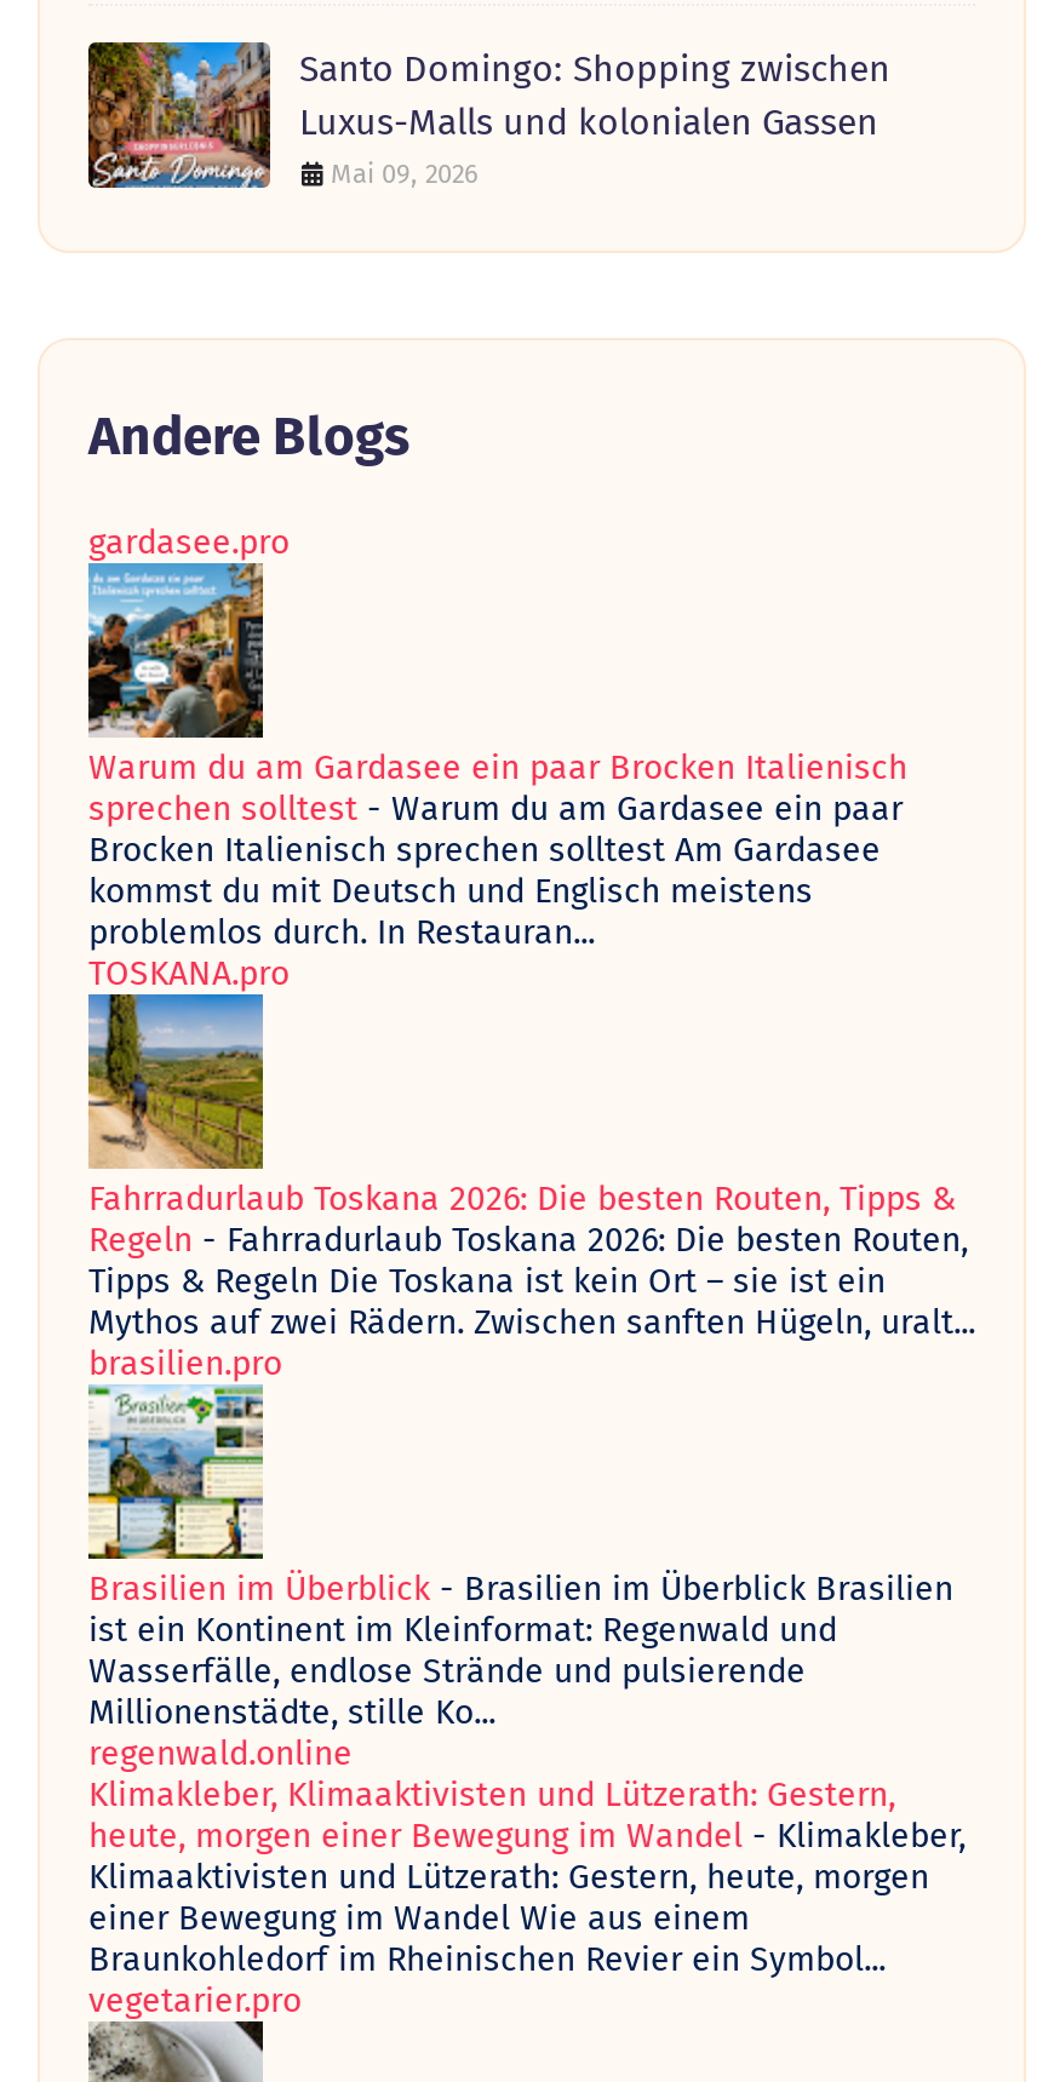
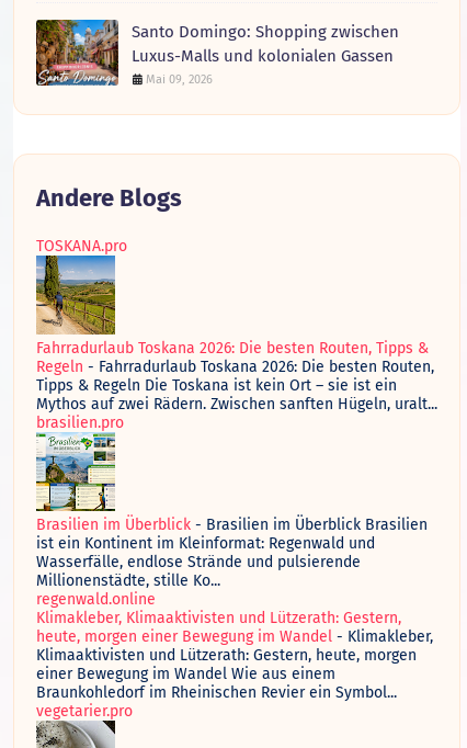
- gardasee.pro

- [image]
- Warum du am Gardasee ein paar Brocken Italienisch
- sprechen solltest - Warum du am Gardasee ein paar
- Brocken Italienisch sprechen solltest Am Gardasee
- kommst du mit Deutsch und Englisch meistens
- problemlos durch. In Restauran...
